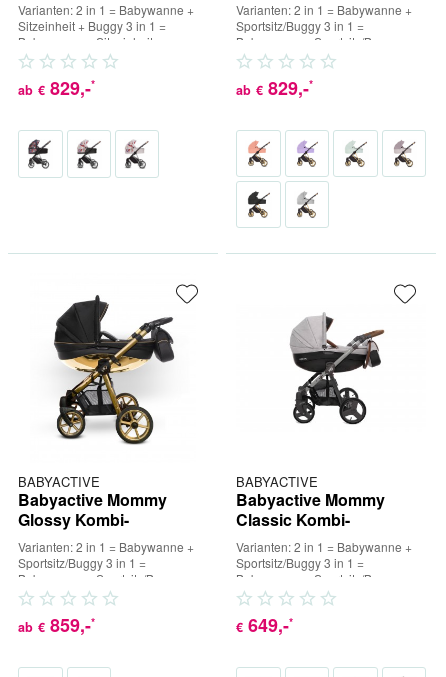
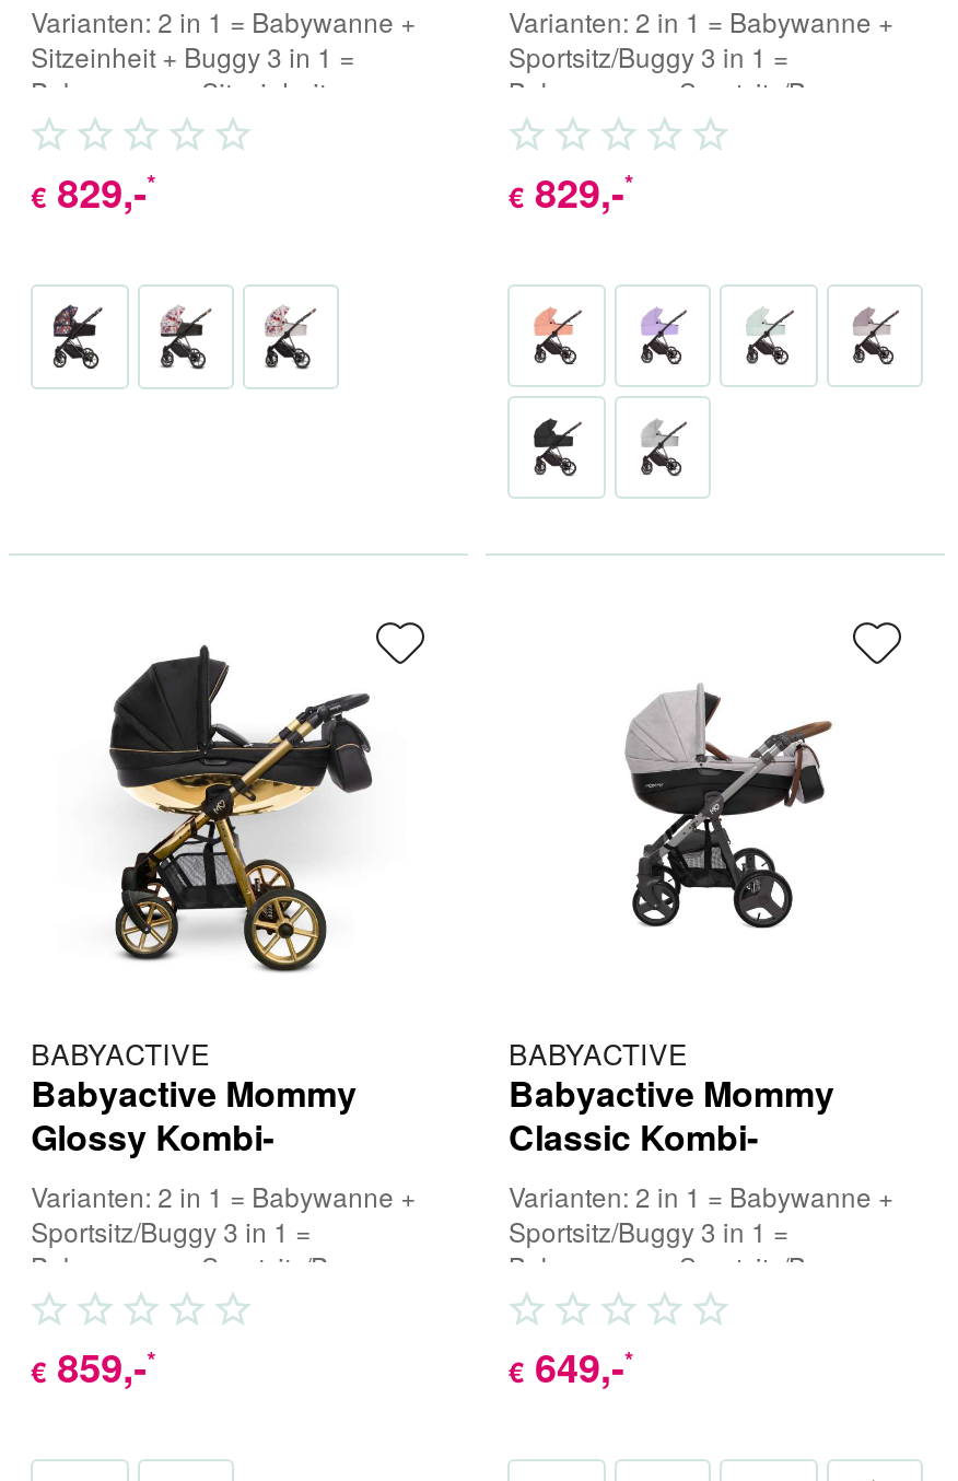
- ab € 829,-*
+ € 829,-*

- ab € 829,-*
+ € 829,-*

- ab € 859,-*
+ € 859,-*
